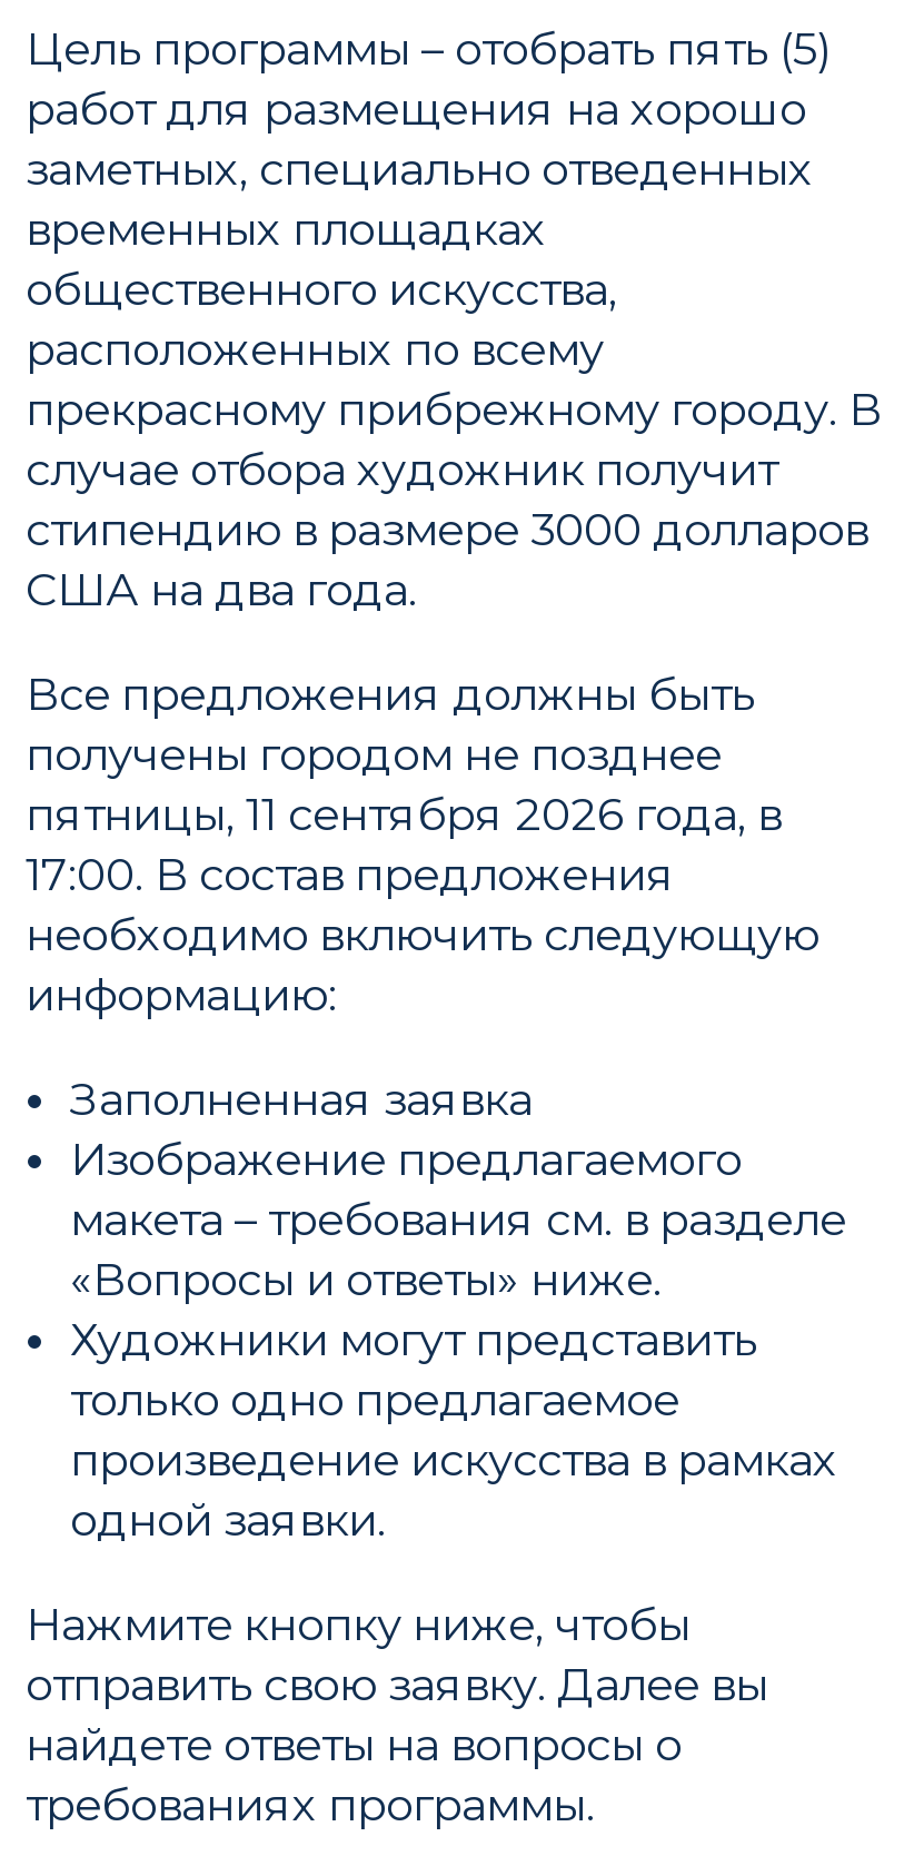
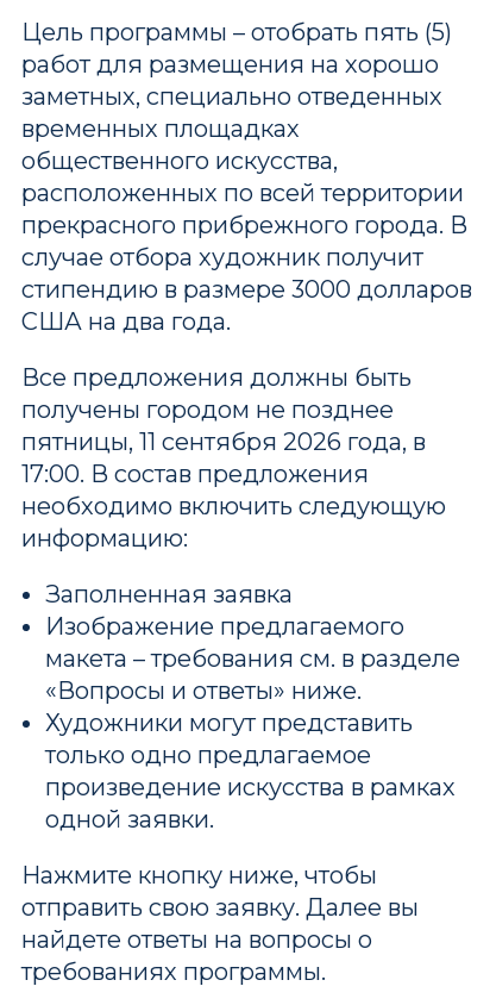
- расположенных по всему
- прекрасному прибрежному городу. В
+ расположенных по всей территории
+ прекрасного прибрежного города. В
